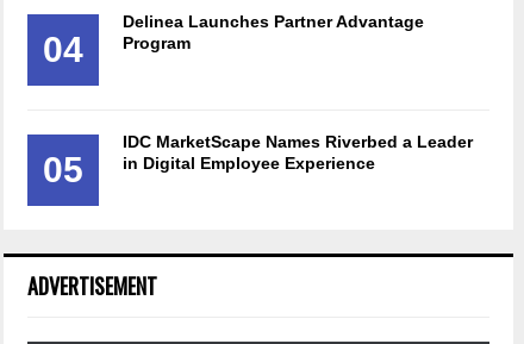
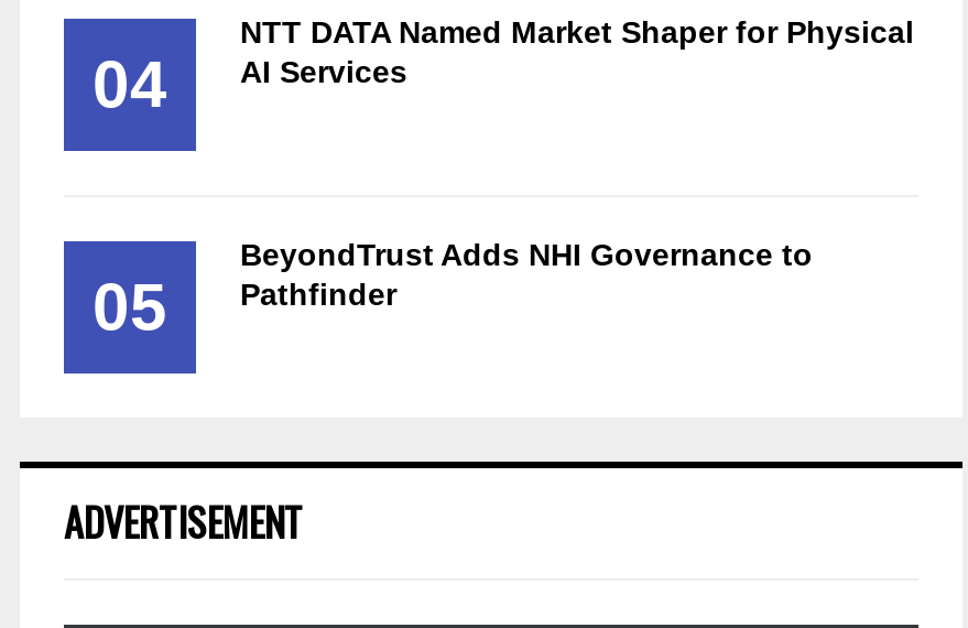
- Delinea Launches Partner Advantage
- Program
+ NTT DATA Named Market Shaper for Physical
+ AI Services

- IDC MarketScape Names Riverbed a Leader
- in Digital Employee Experience
+ BeyondTrust Adds NHI Governance to
+ Pathfinder
